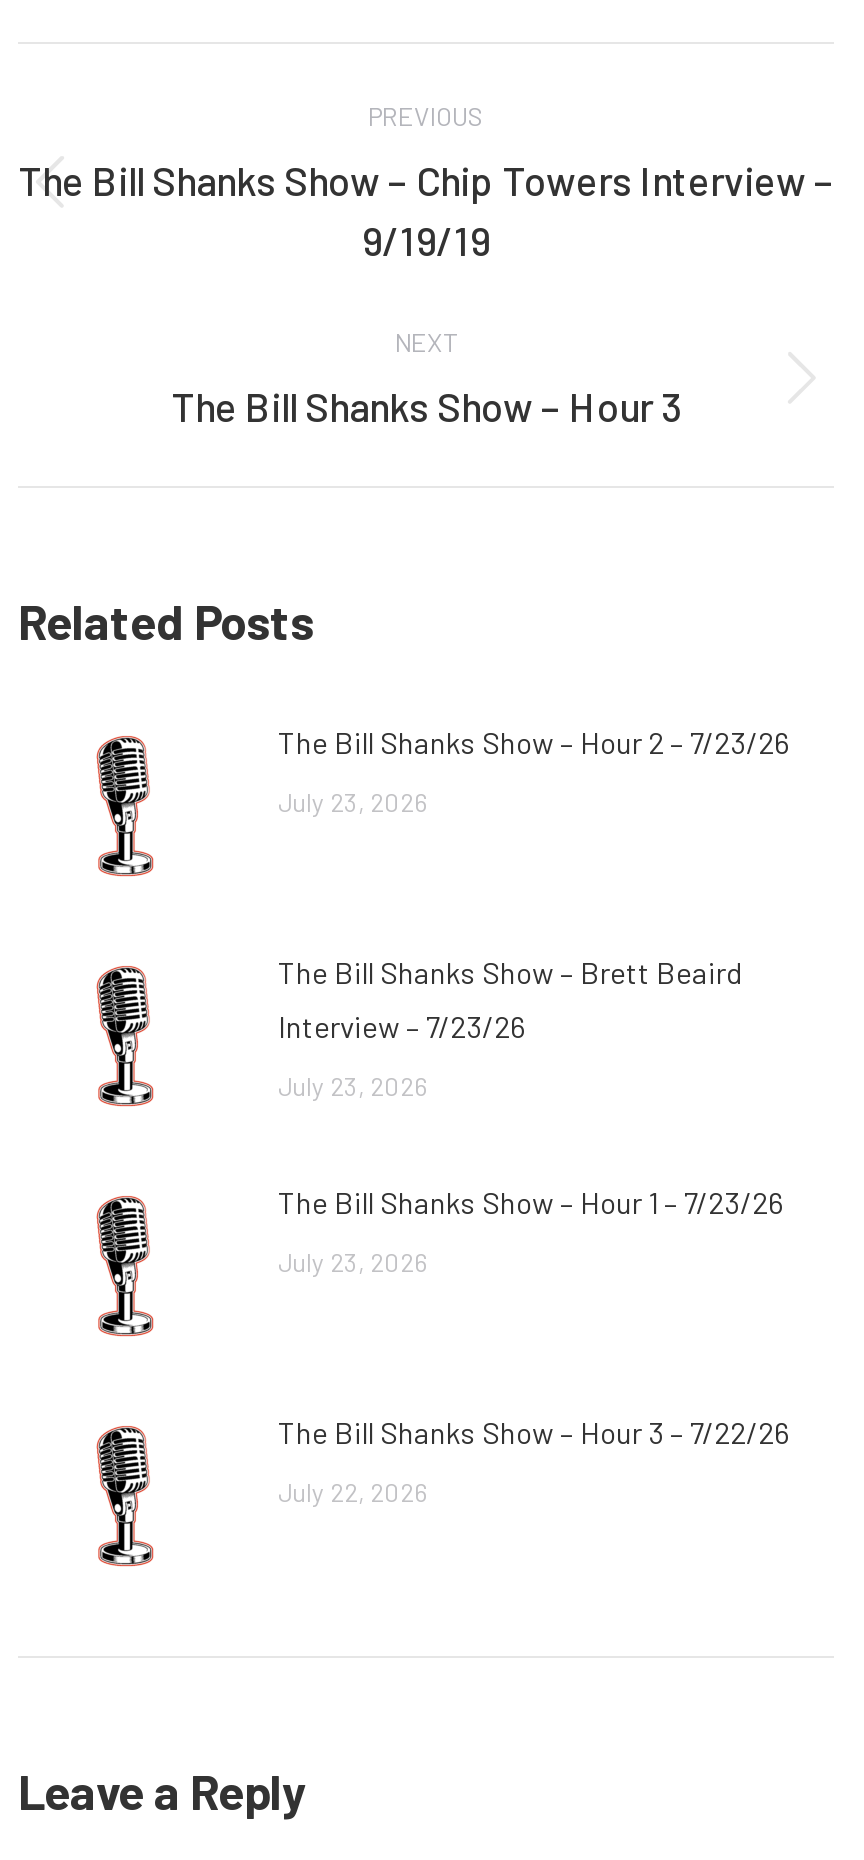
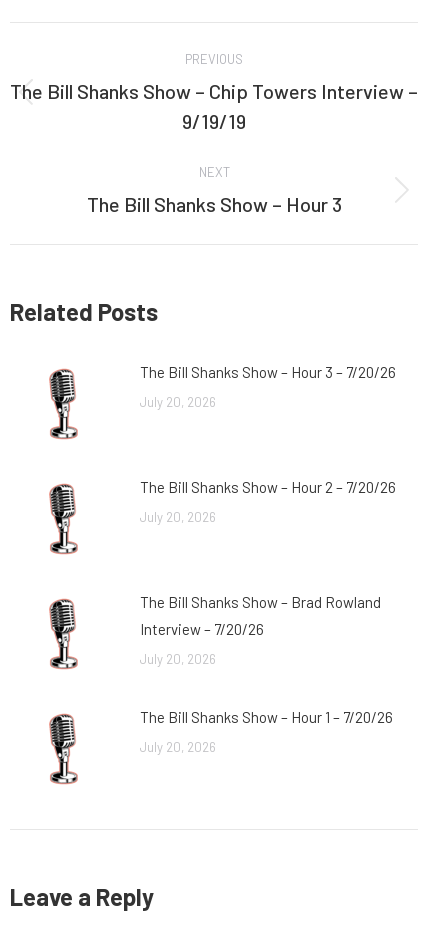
- The Bill Shanks Show – Hour 2 – 7/23/26
+ The Bill Shanks Show – Hour 3 – 7/20/26

- July 23, 2026
+ July 20, 2026

- The Bill Shanks Show – Brett Beaird
+ The Bill Shanks Show – Hour 2 – 7/20/26

- Interview – 7/23/26
+ July 20, 2026

- July 23, 2026
+ The Bill Shanks Show – Brad Rowland

- The Bill Shanks Show – Hour 1 – 7/23/26
+ Interview – 7/20/26

- July 23, 2026
+ July 20, 2026

- The Bill Shanks Show – Hour 3 – 7/22/26
+ The Bill Shanks Show – Hour 1 – 7/20/26

- July 22, 2026
+ July 20, 2026
